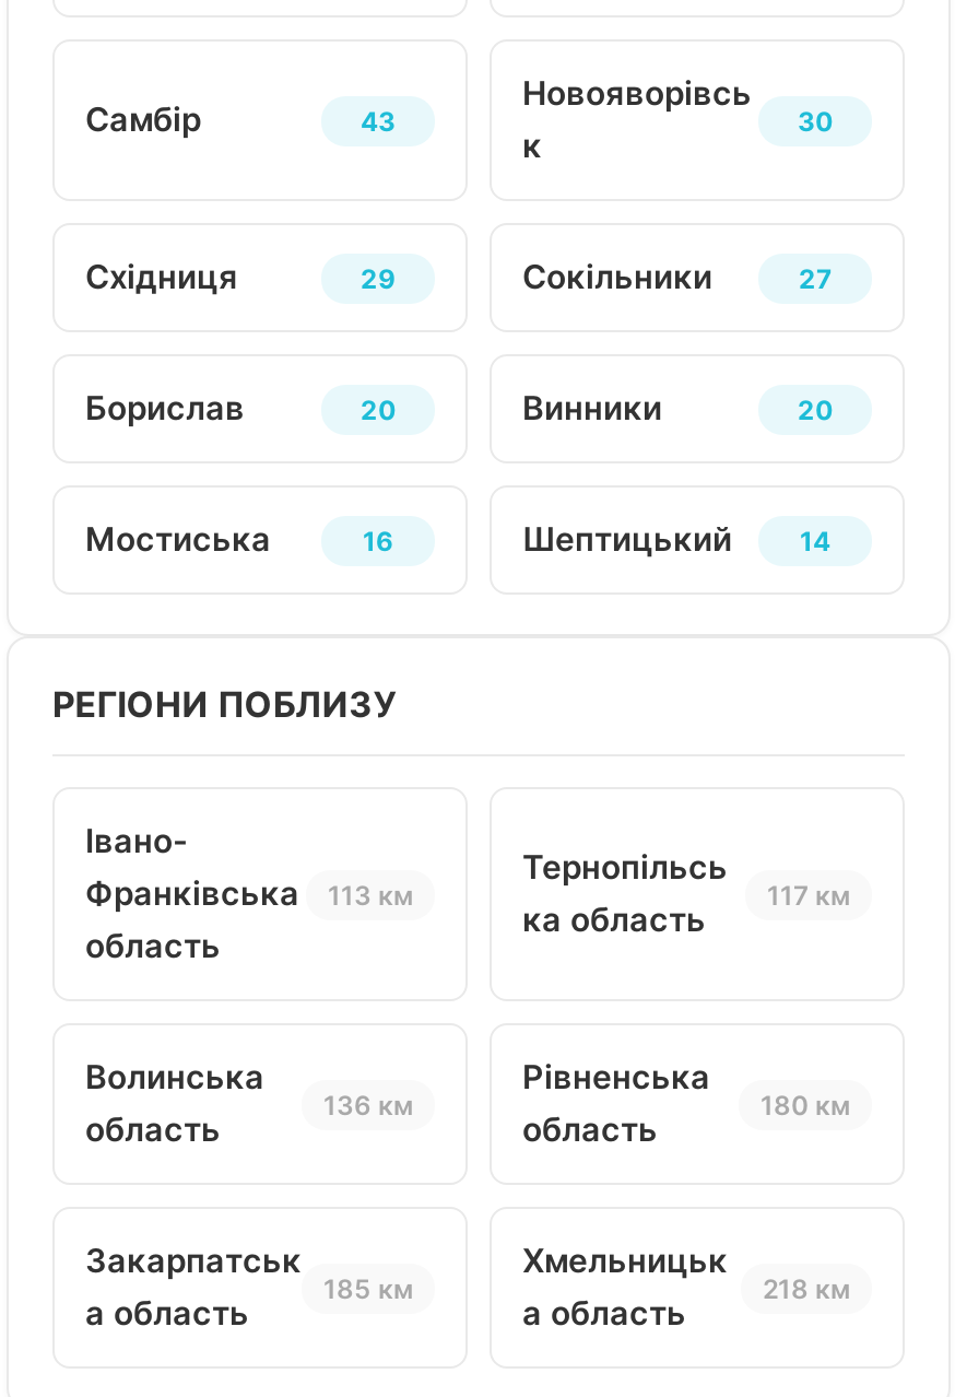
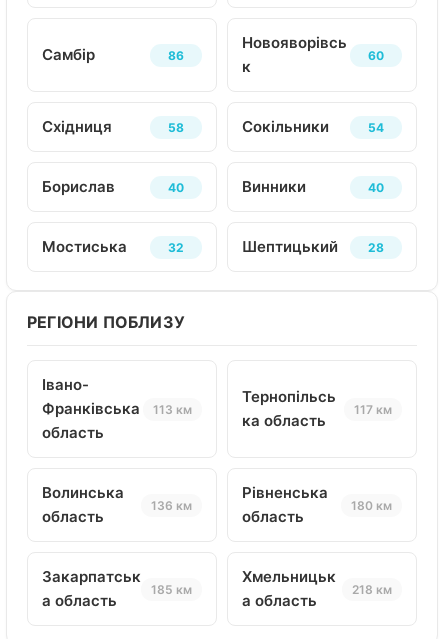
- 43
+ 86

- 30
+ 60

- 29
+ 58

- 27
+ 54

- 20
+ 40

- 20
+ 40

- 16
+ 32

- 14
+ 28
